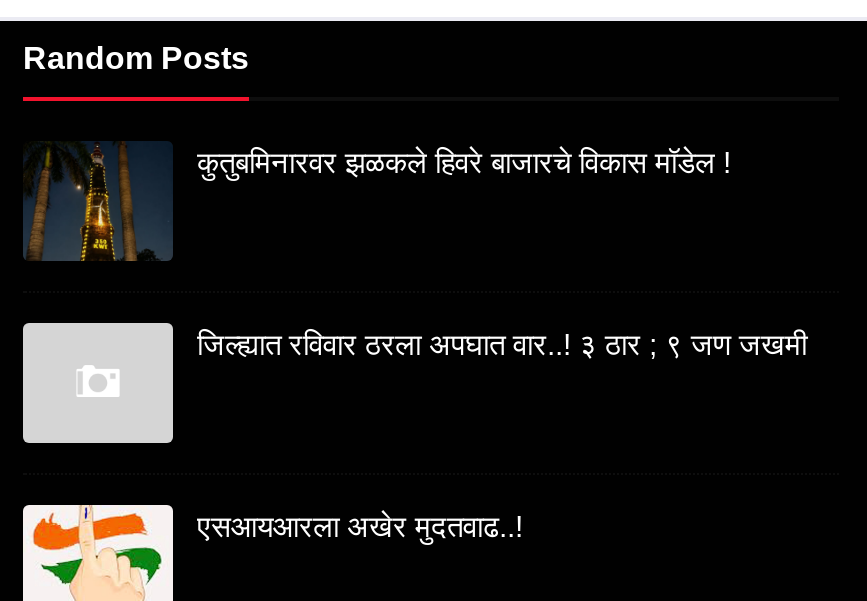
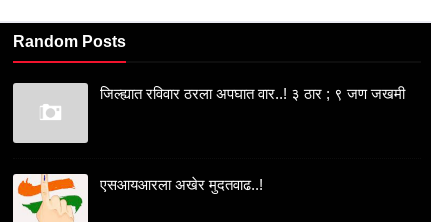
- [image]
- कुतुबमिनारवर झळकले हिवरे बाजारचे विकास मॉडेल !
